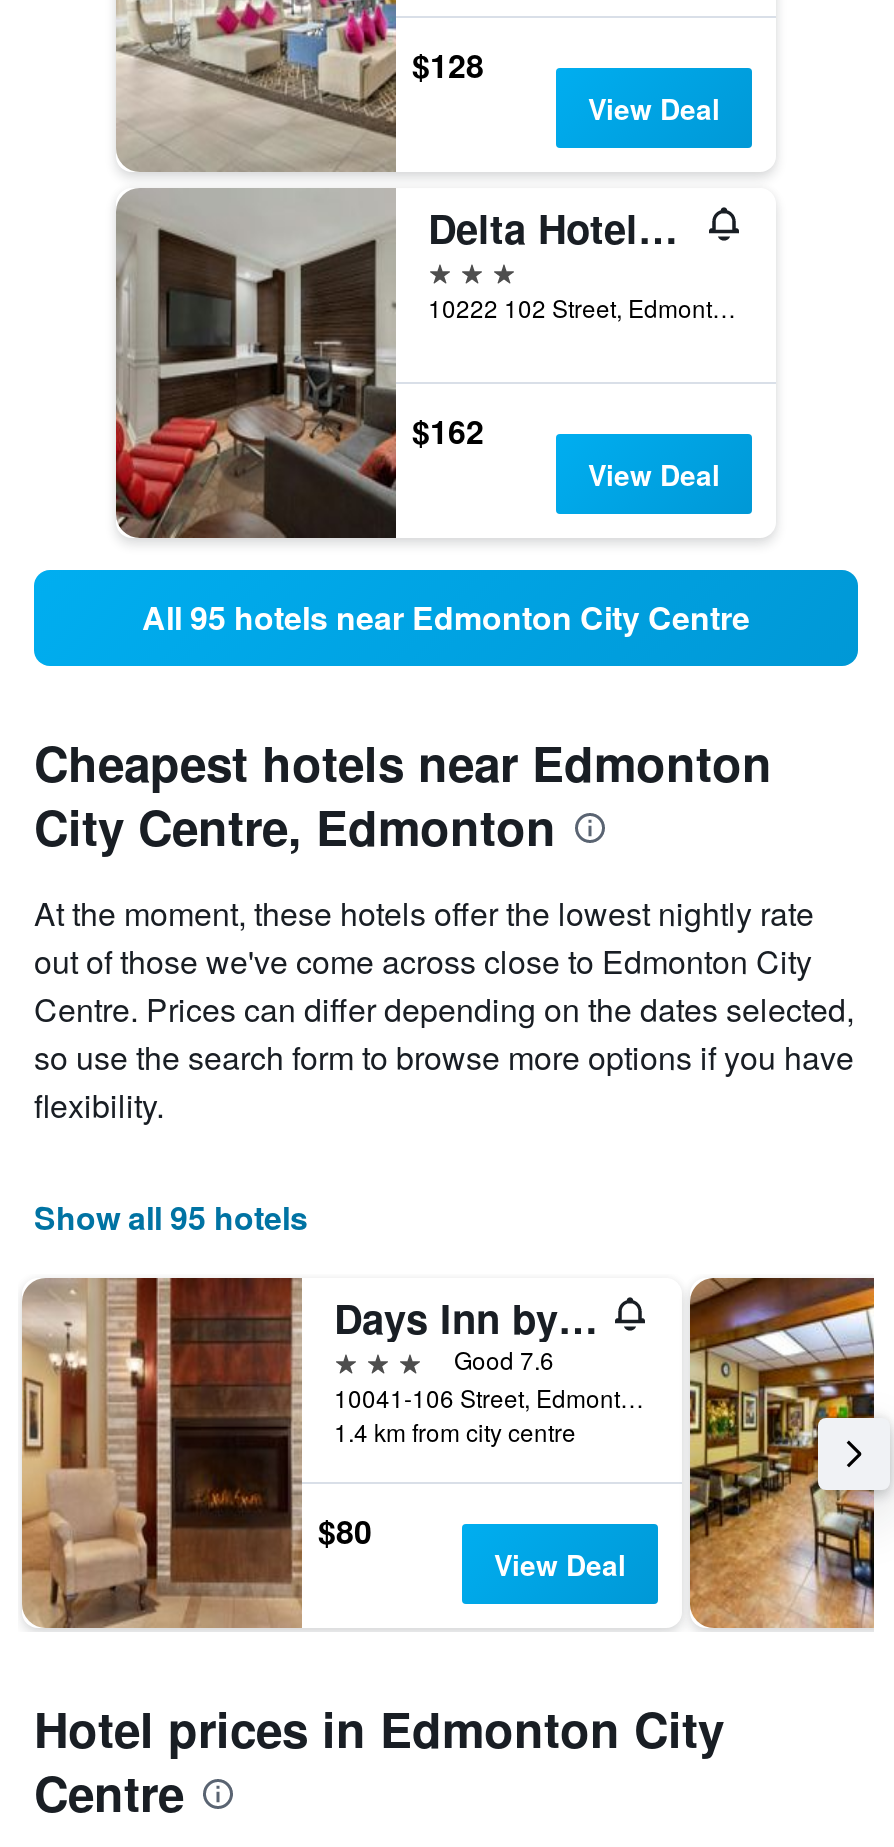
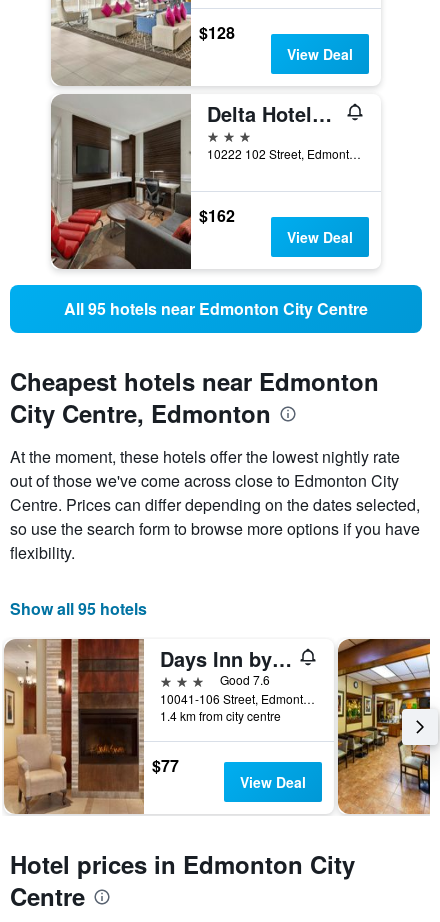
- $80
+ $77
